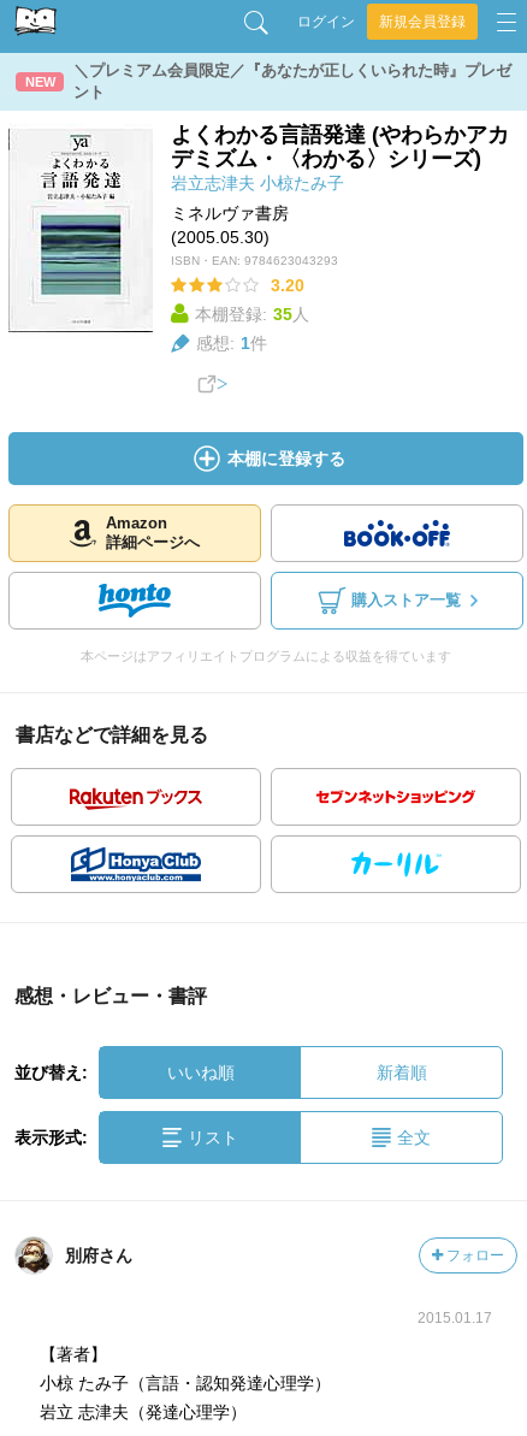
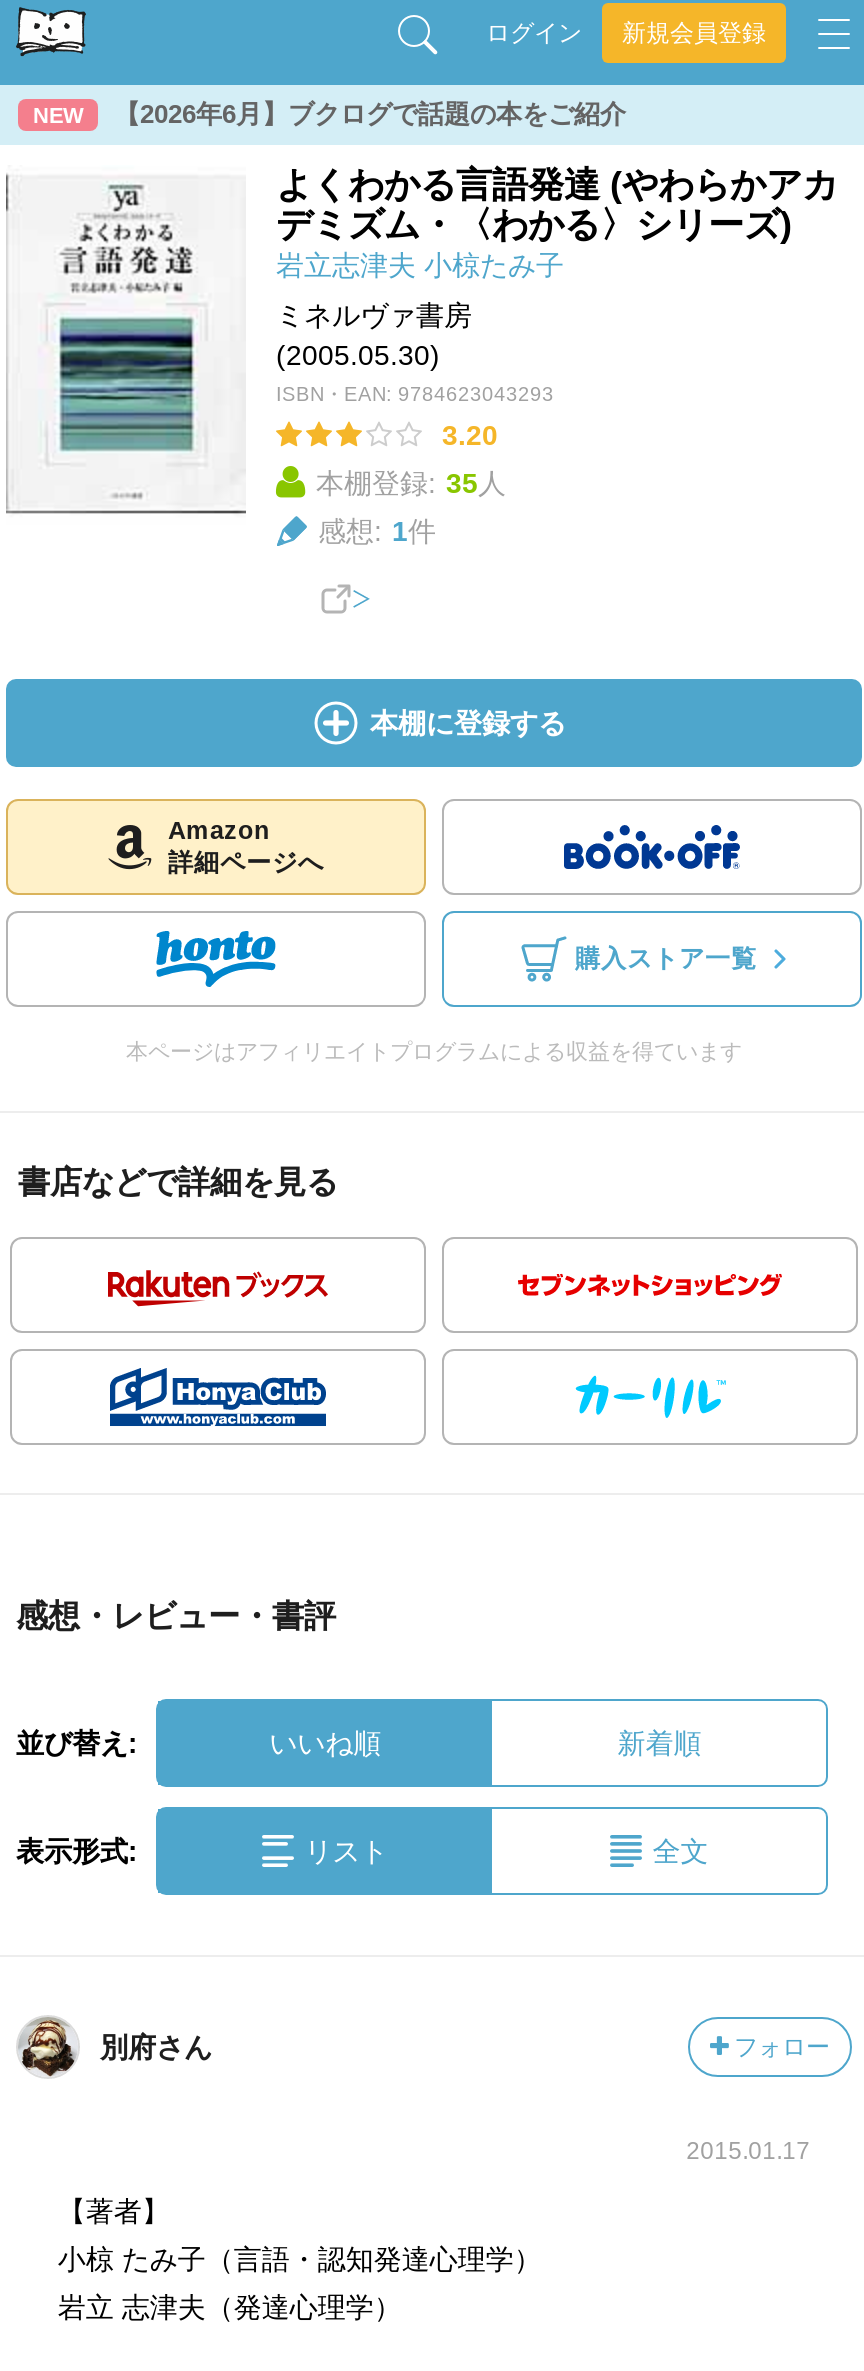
- ＼プレミアム会員限定／『あなたが正しくいられた時』プレゼ
- ント
+ 【2026年6月】ブクログで話題の本をご紹介
